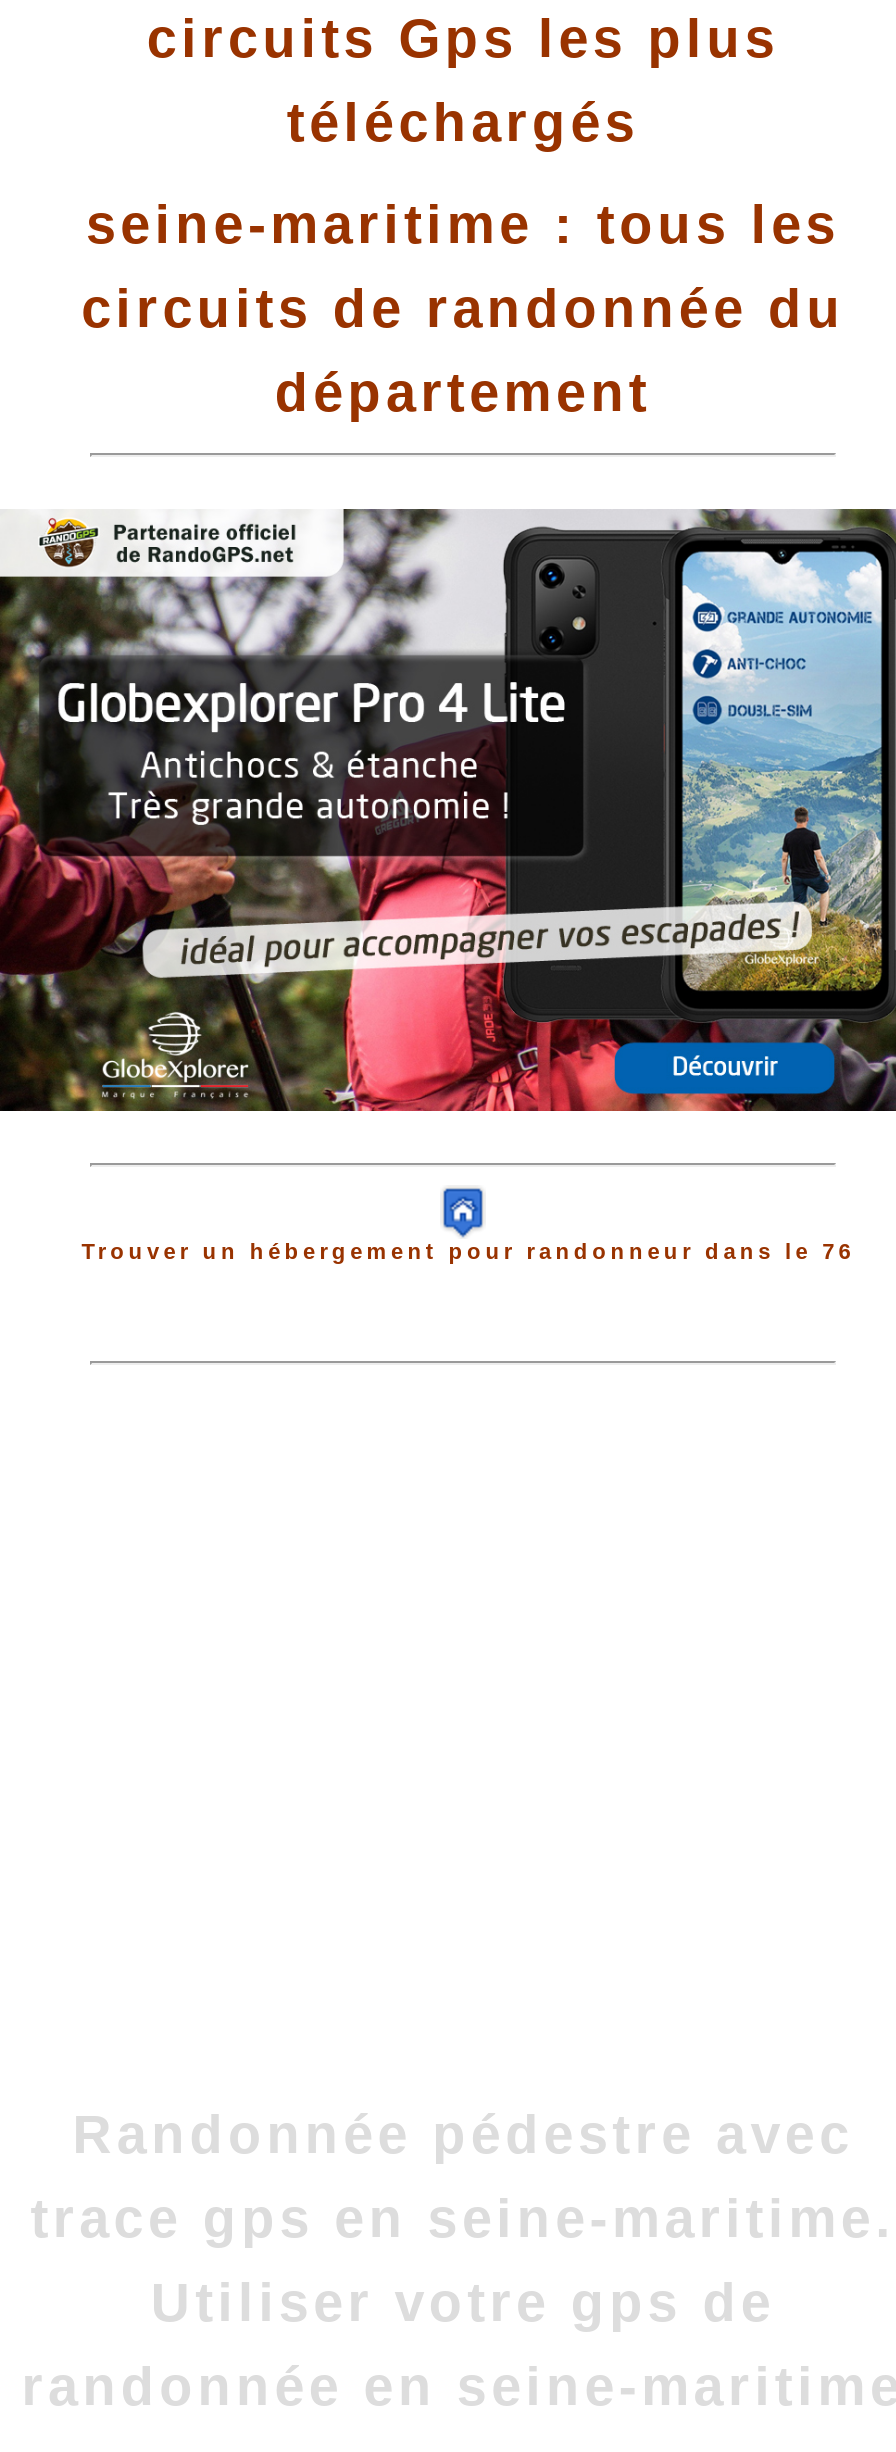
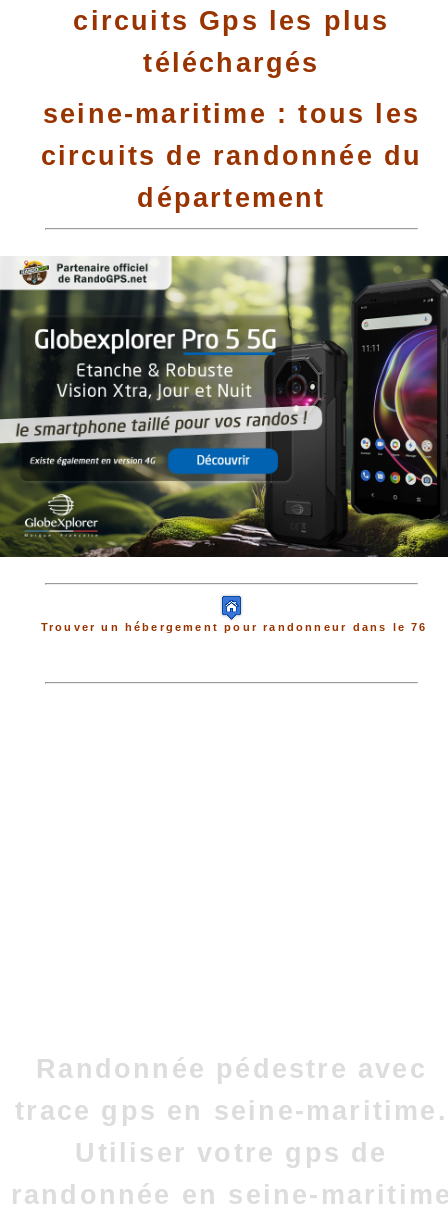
- [image]
+ [image]
